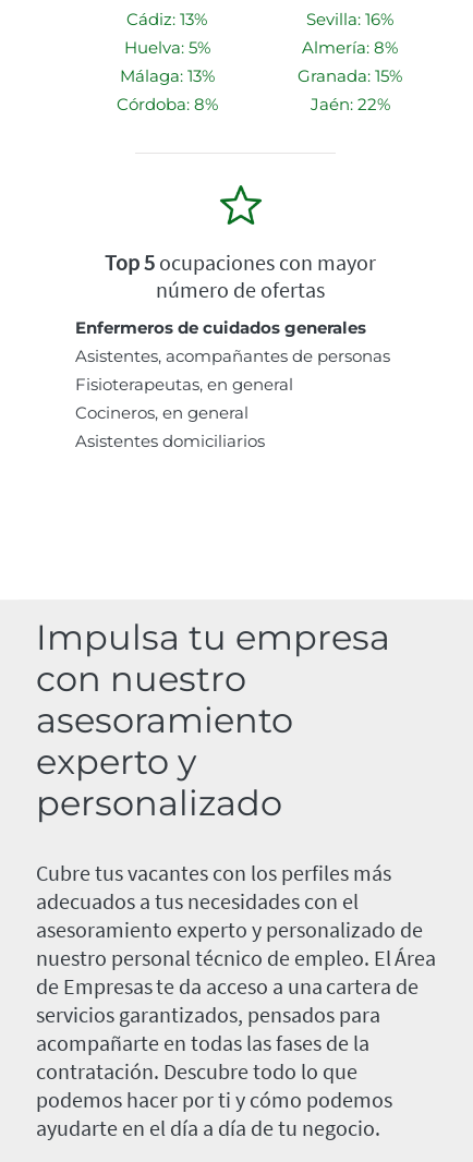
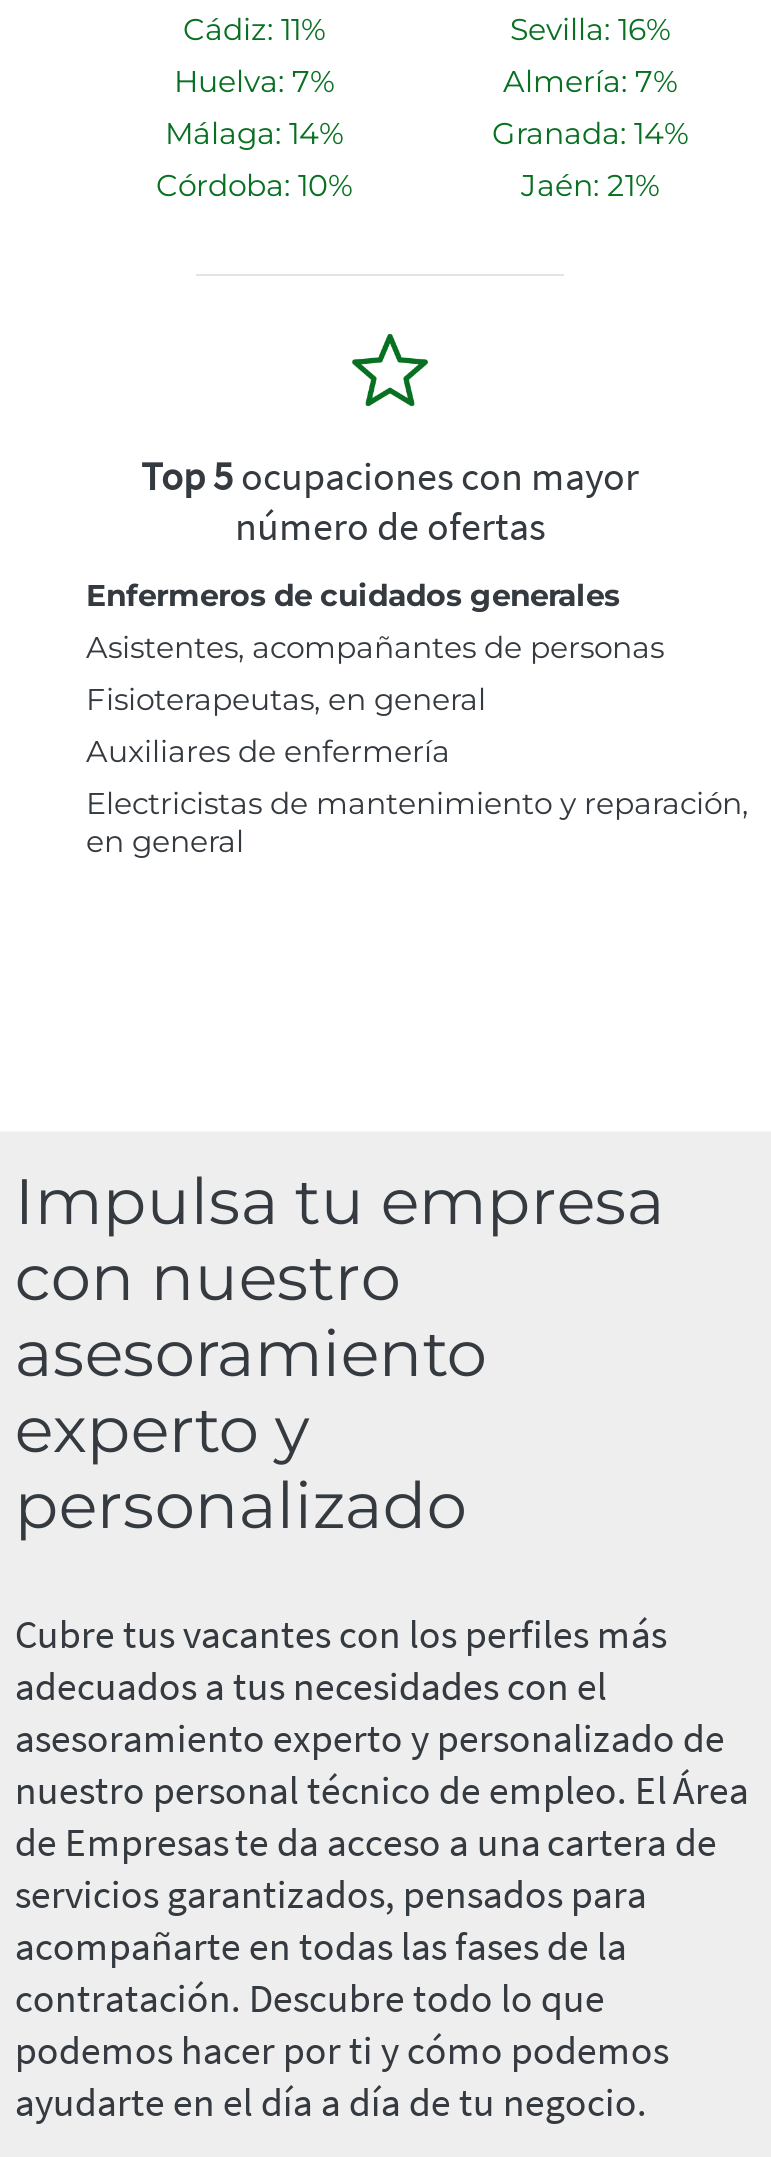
- Cádiz: 13%
+ Cádiz: 11%

- Huelva: 5%
+ Huelva: 7%

- Almería: 8%
+ Almería: 7%

- Málaga: 13%
+ Málaga: 14%

- Granada: 15%
+ Granada: 14%

- Córdoba: 8%
+ Córdoba: 10%

- Jaén: 22%
+ Jaén: 21%

- Cocineros, en general
- Asistentes domiciliarios
+ Auxiliares de enfermería
+ Electricistas de mantenimiento y reparación,
+ en general
